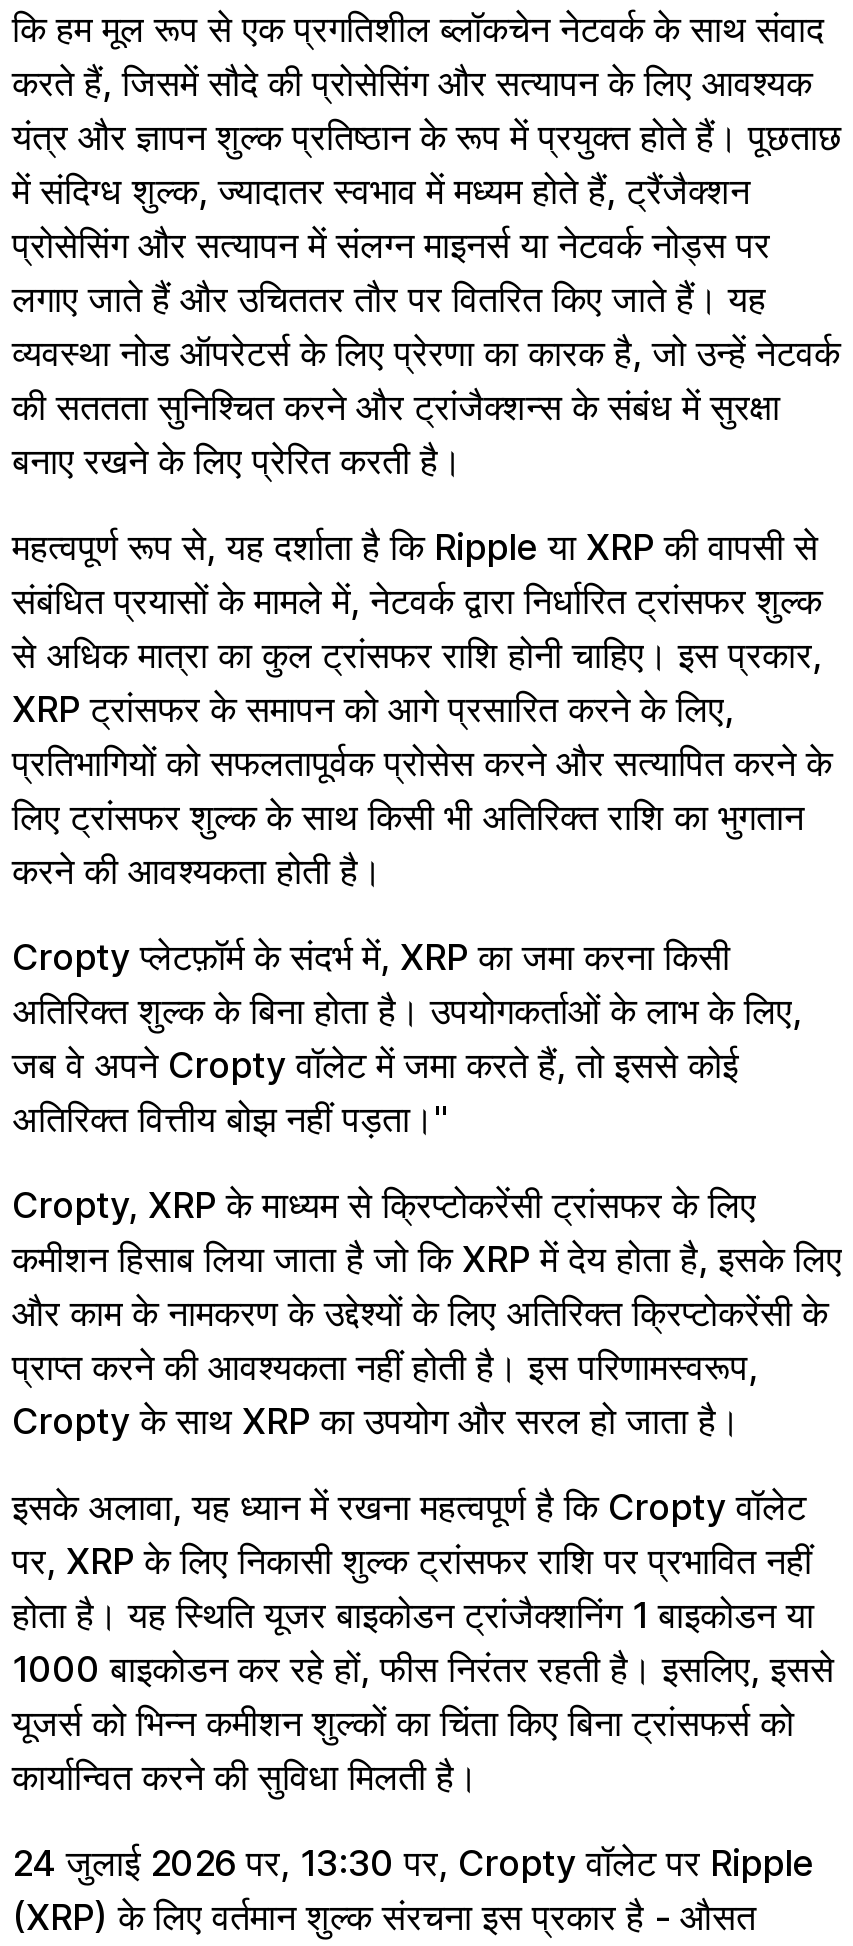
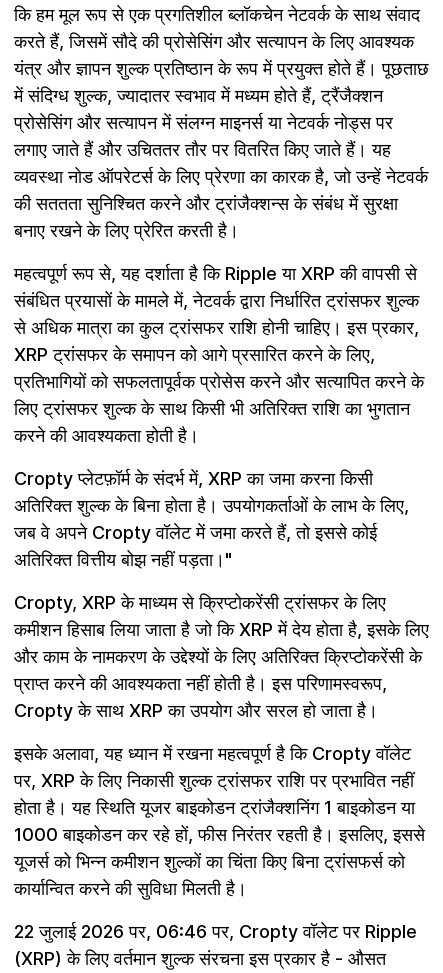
- 24 जुलाई 2026 पर, 13:30 पर, Cropty वॉलेट पर Ripple
+ 22 जुलाई 2026 पर, 06:46 पर, Cropty वॉलेट पर Ripple
